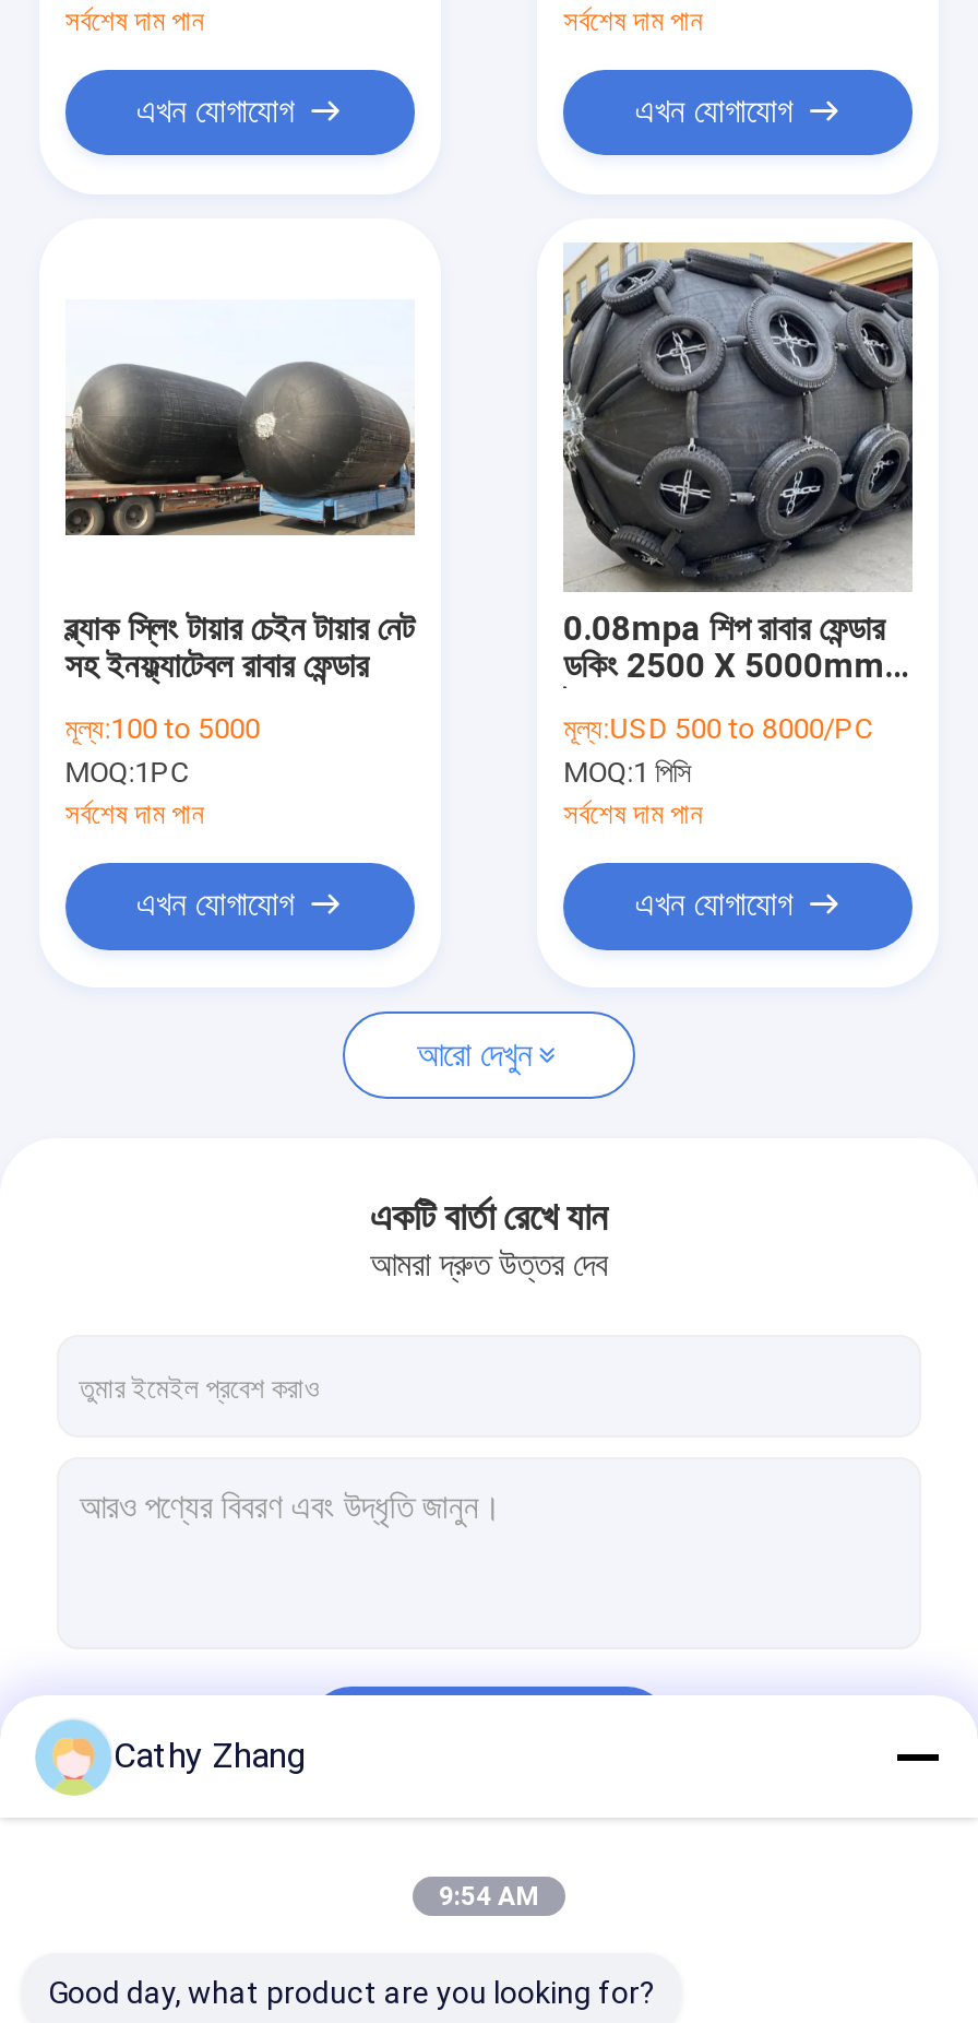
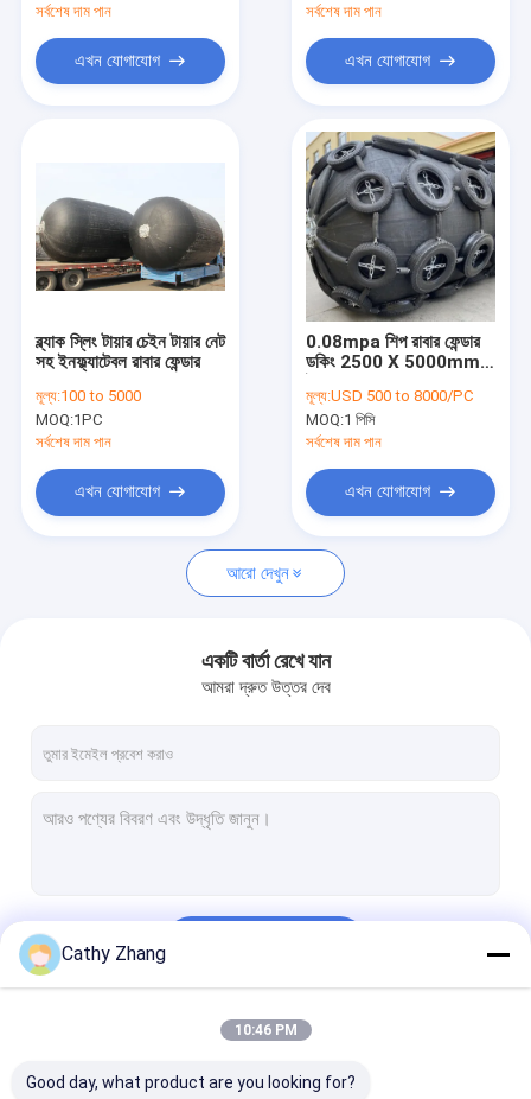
- 9:54 AM
+ 10:46 PM
